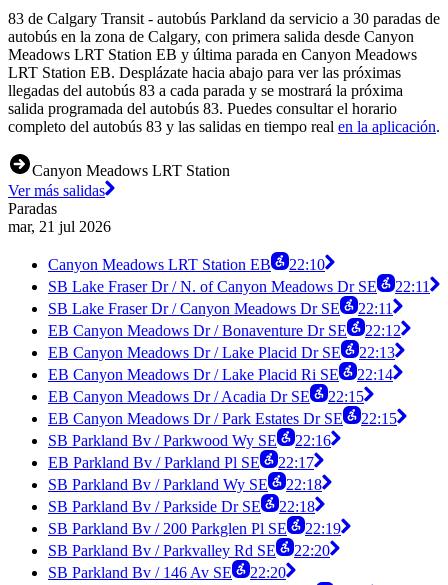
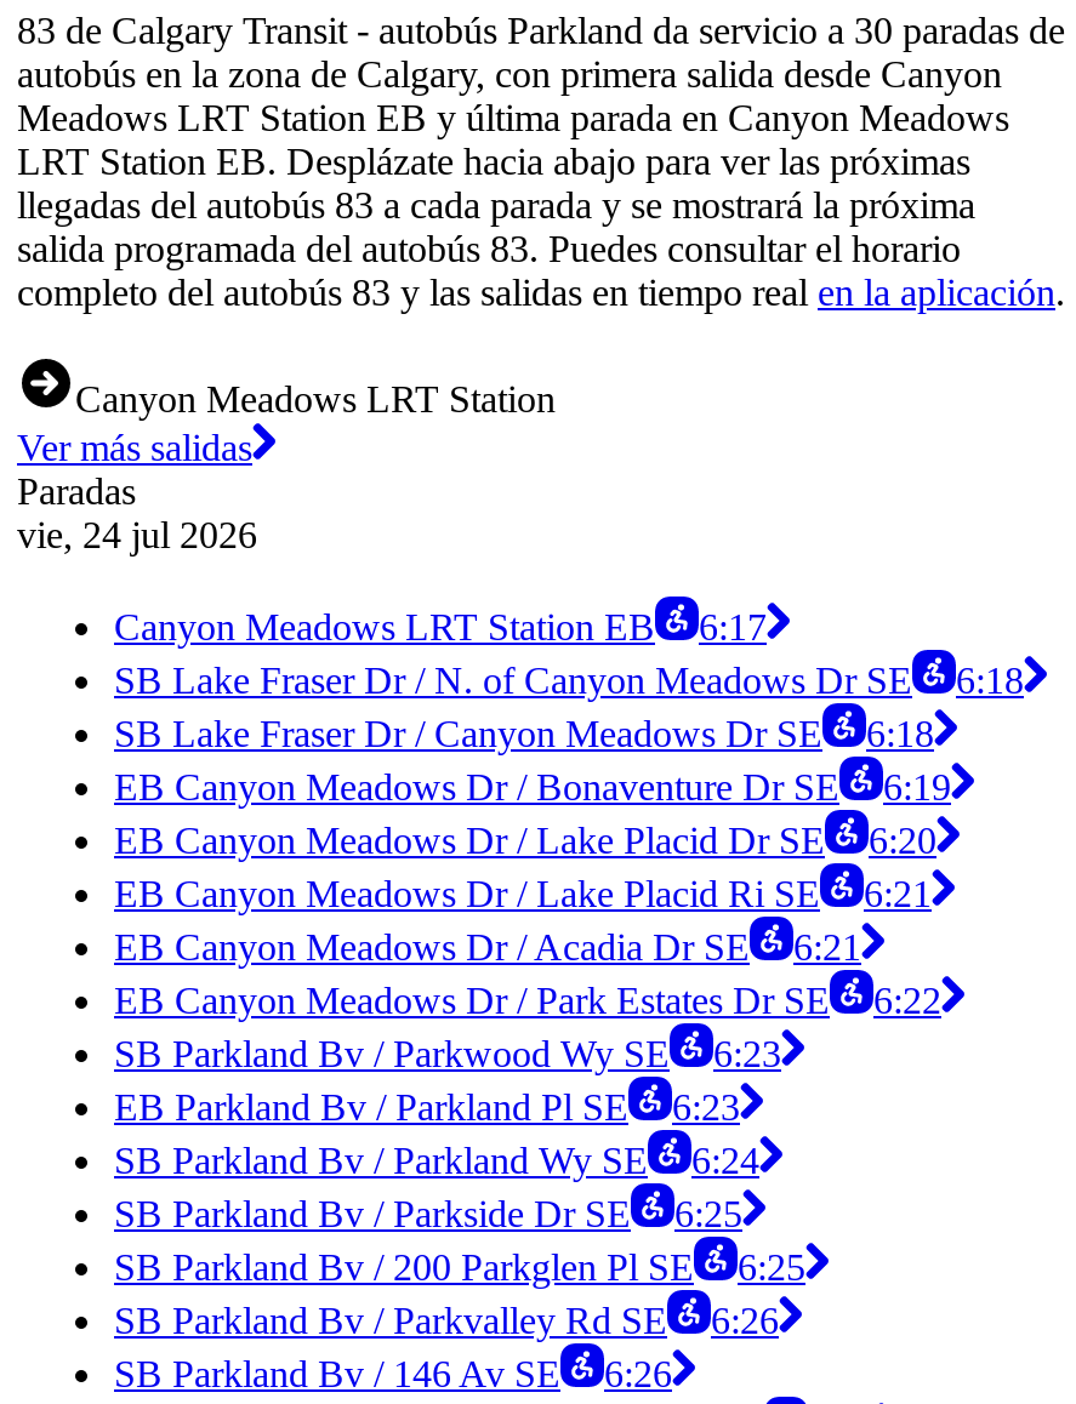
- mar, 21 jul 2026
+ vie, 24 jul 2026

- Canyon Meadows LRT Station EB 22:10
+ Canyon Meadows LRT Station EB 6:17

- SB Lake Fraser Dr / N. of Canyon Meadows Dr SE 22:11
+ SB Lake Fraser Dr / N. of Canyon Meadows Dr SE 6:18

- SB Lake Fraser Dr / Canyon Meadows Dr SE 22:11
+ SB Lake Fraser Dr / Canyon Meadows Dr SE 6:18

- EB Canyon Meadows Dr / Bonaventure Dr SE 22:12
+ EB Canyon Meadows Dr / Bonaventure Dr SE 6:19

- EB Canyon Meadows Dr / Lake Placid Dr SE 22:13
+ EB Canyon Meadows Dr / Lake Placid Dr SE 6:20

- EB Canyon Meadows Dr / Lake Placid Ri SE 22:14
+ EB Canyon Meadows Dr / Lake Placid Ri SE 6:21

- EB Canyon Meadows Dr / Acadia Dr SE 22:15
+ EB Canyon Meadows Dr / Acadia Dr SE 6:21

- EB Canyon Meadows Dr / Park Estates Dr SE 22:15
+ EB Canyon Meadows Dr / Park Estates Dr SE 6:22

- SB Parkland Bv / Parkwood Wy SE 22:16
+ SB Parkland Bv / Parkwood Wy SE 6:23

- EB Parkland Bv / Parkland Pl SE 22:17
+ EB Parkland Bv / Parkland Pl SE 6:23

- SB Parkland Bv / Parkland Wy SE 22:18
+ SB Parkland Bv / Parkland Wy SE 6:24

- SB Parkland Bv / Parkside Dr SE 22:18
+ SB Parkland Bv / Parkside Dr SE 6:25

- SB Parkland Bv / 200 Parkglen Pl SE 22:19
+ SB Parkland Bv / 200 Parkglen Pl SE 6:25

- SB Parkland Bv / Parkvalley Rd SE 22:20
+ SB Parkland Bv / Parkvalley Rd SE 6:26

- SB Parkland Bv / 146 Av SE 22:20
+ SB Parkland Bv / 146 Av SE 6:26
